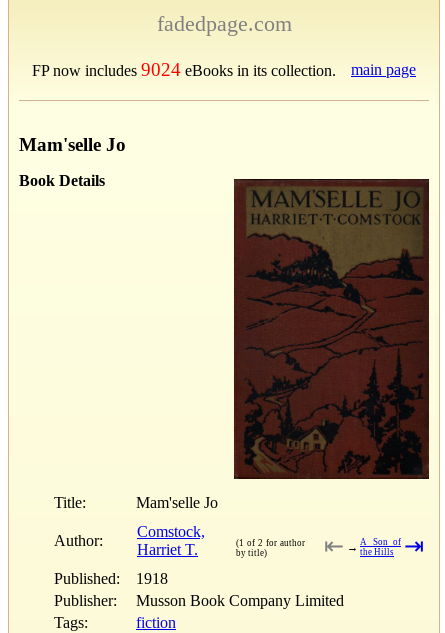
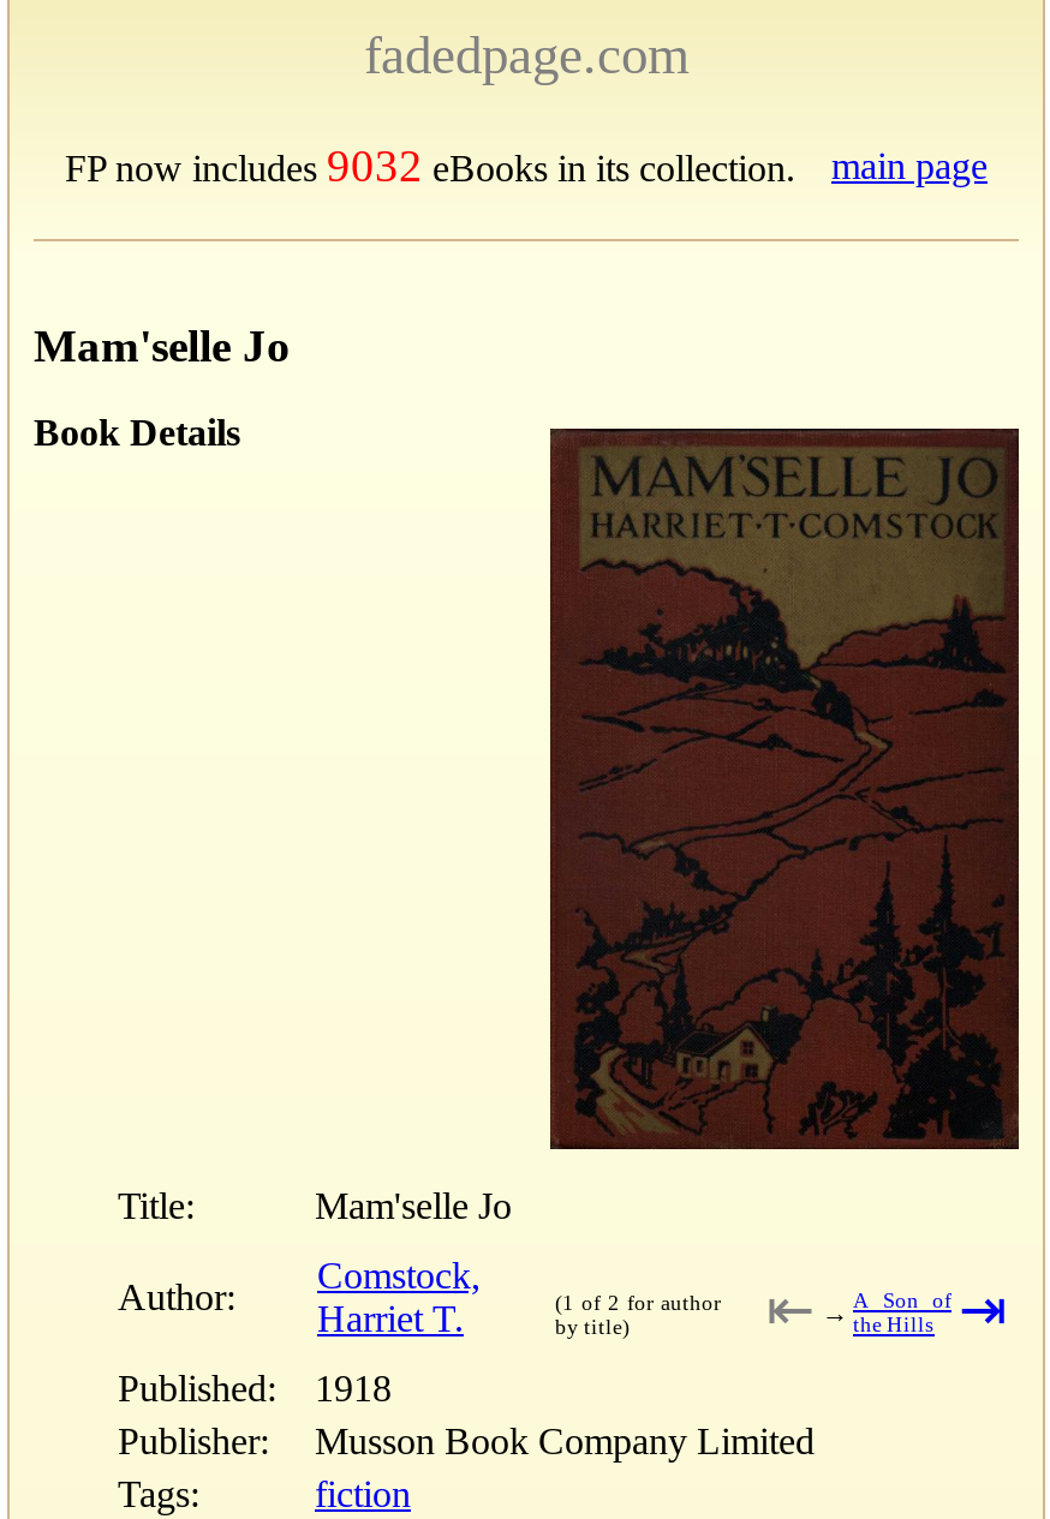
- FP now includes 9024 eBooks in its collection.
+ FP now includes 9032 eBooks in its collection.
